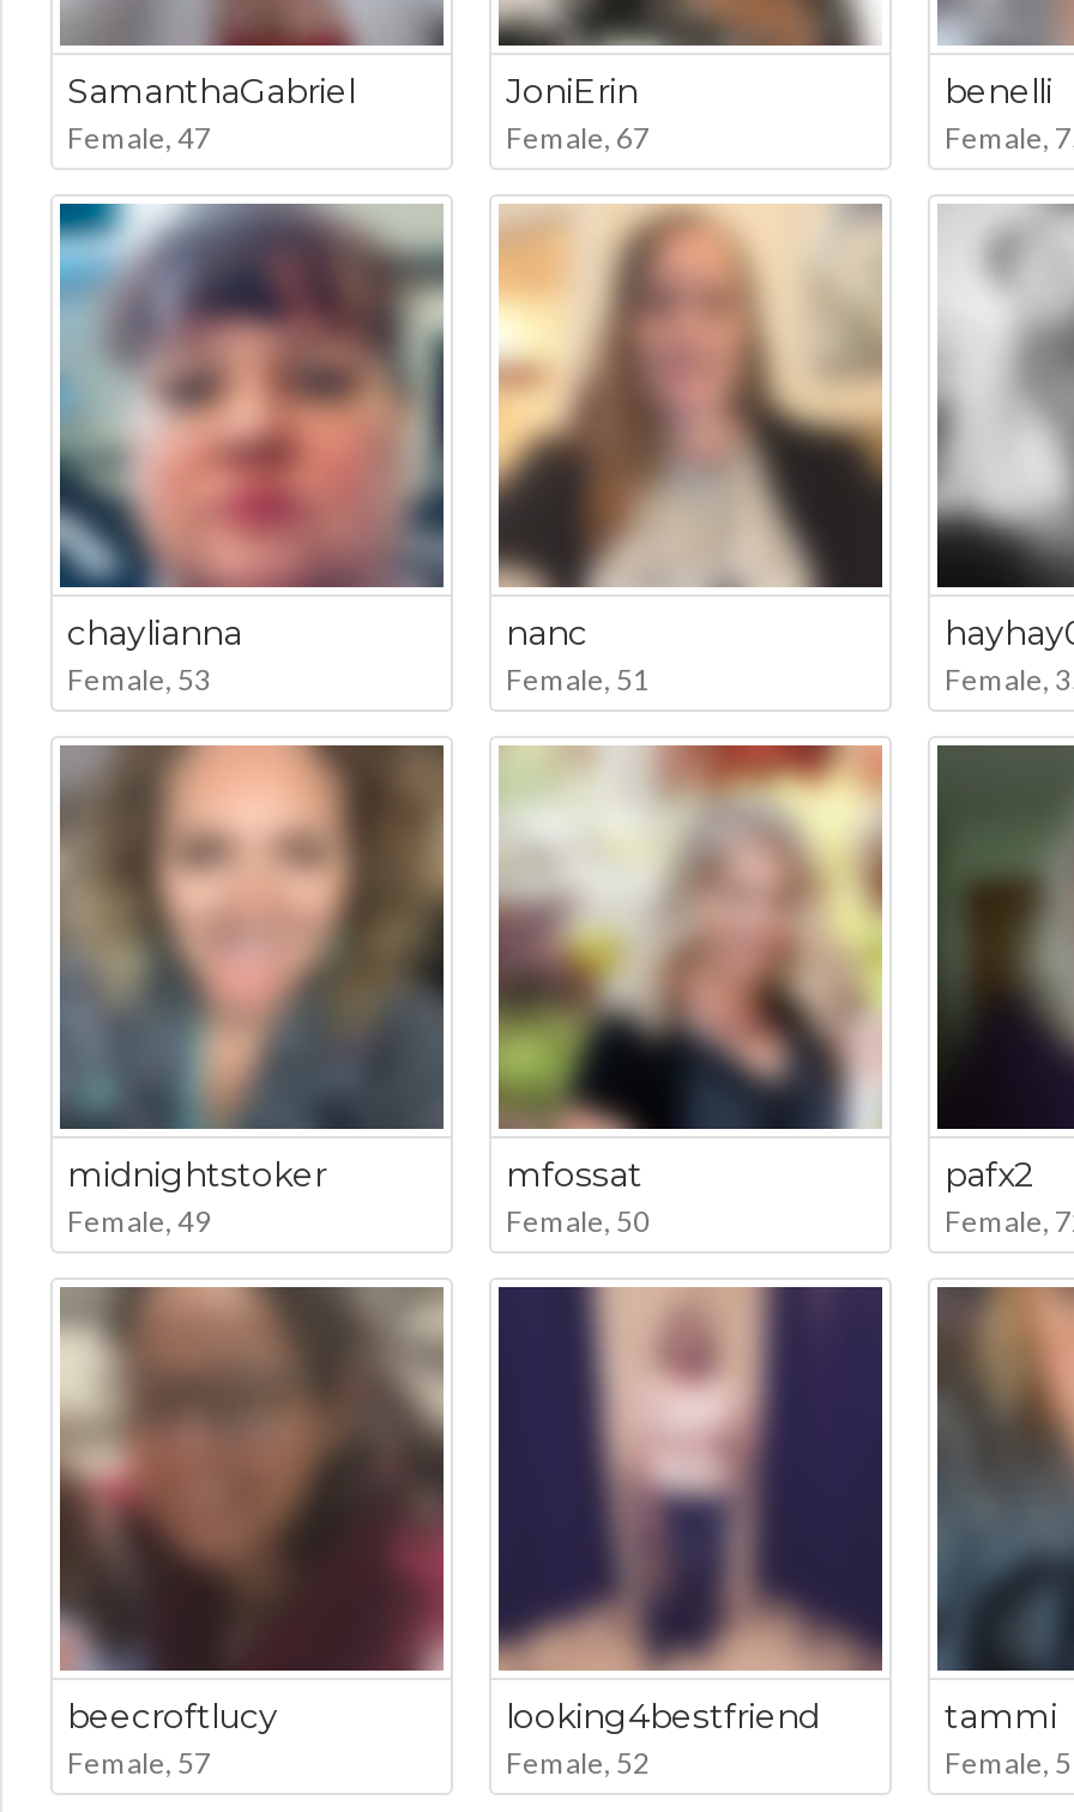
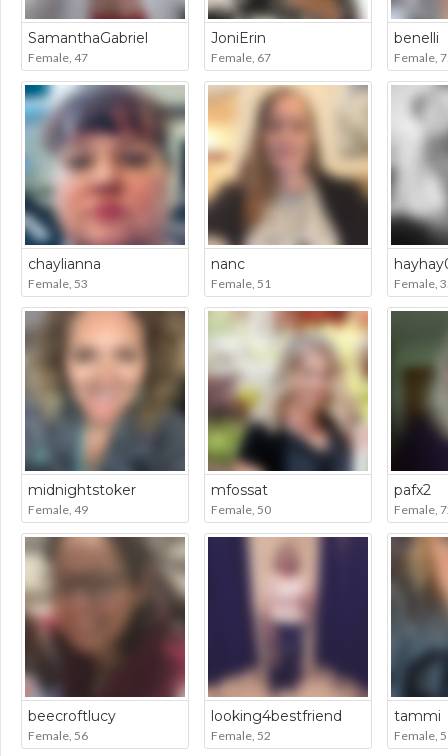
- Female, 57
+ Female, 56
